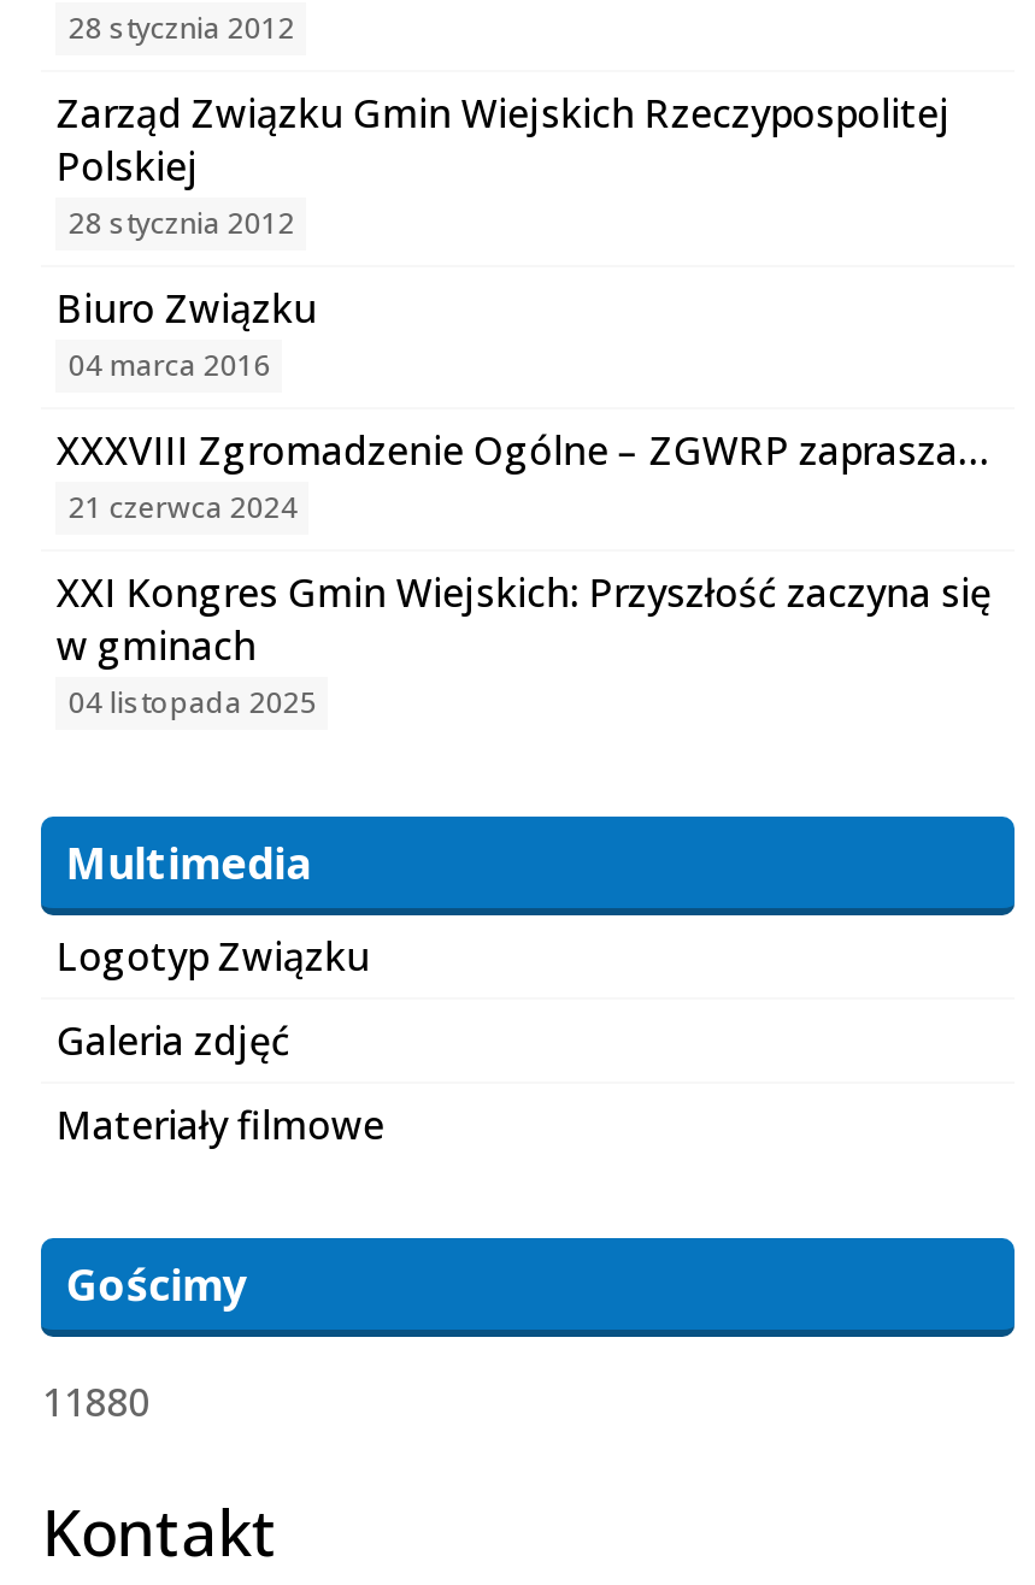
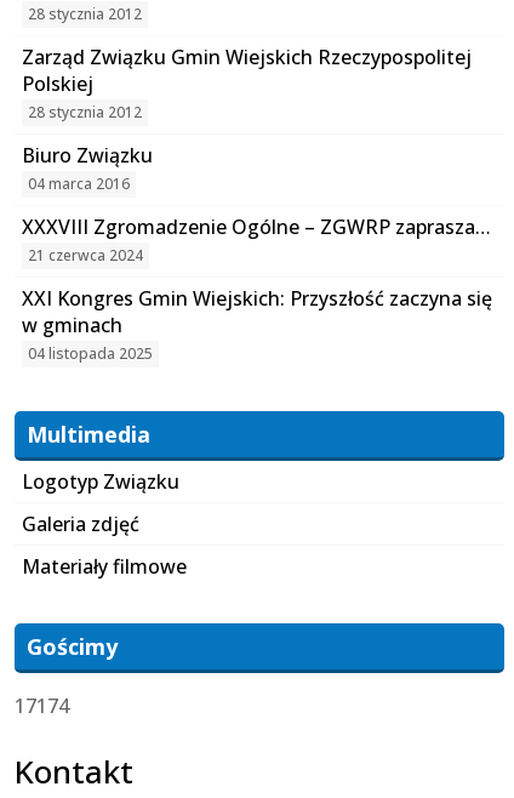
- 11880
+ 17174
